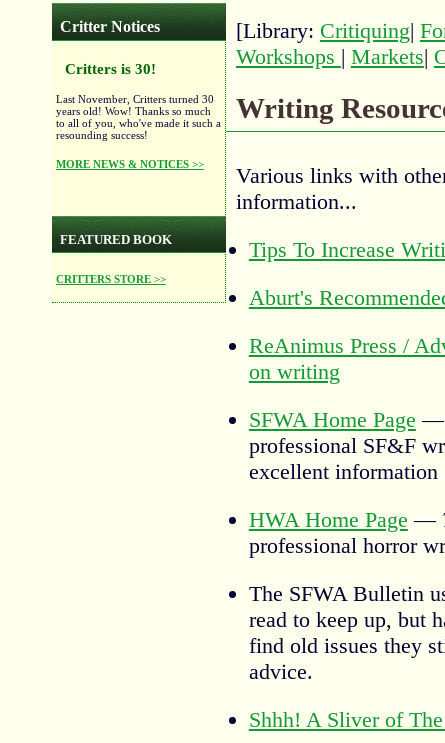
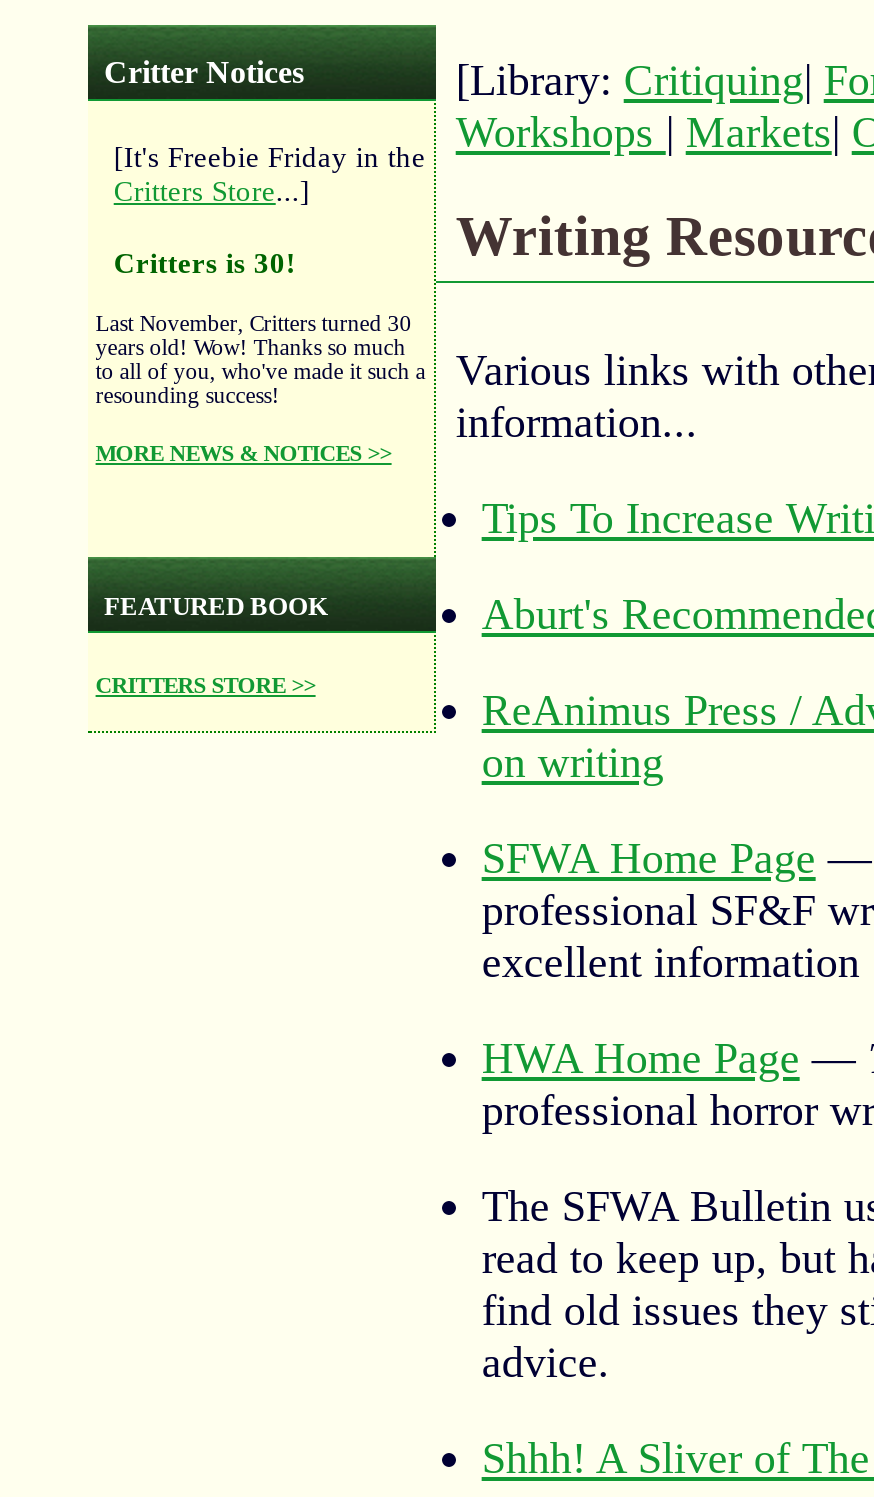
moved down: Critters is 30! | Last November, Critters turned 30 | years old! Wow! Thanks so much | to all of you, who've made it such a | resounding success! | MORE NEWS & NOTICES >> | FEATURED BOOK | CRITTERS STORE >>

+ [It's Freebie Friday in the
+ Critters Store...]
